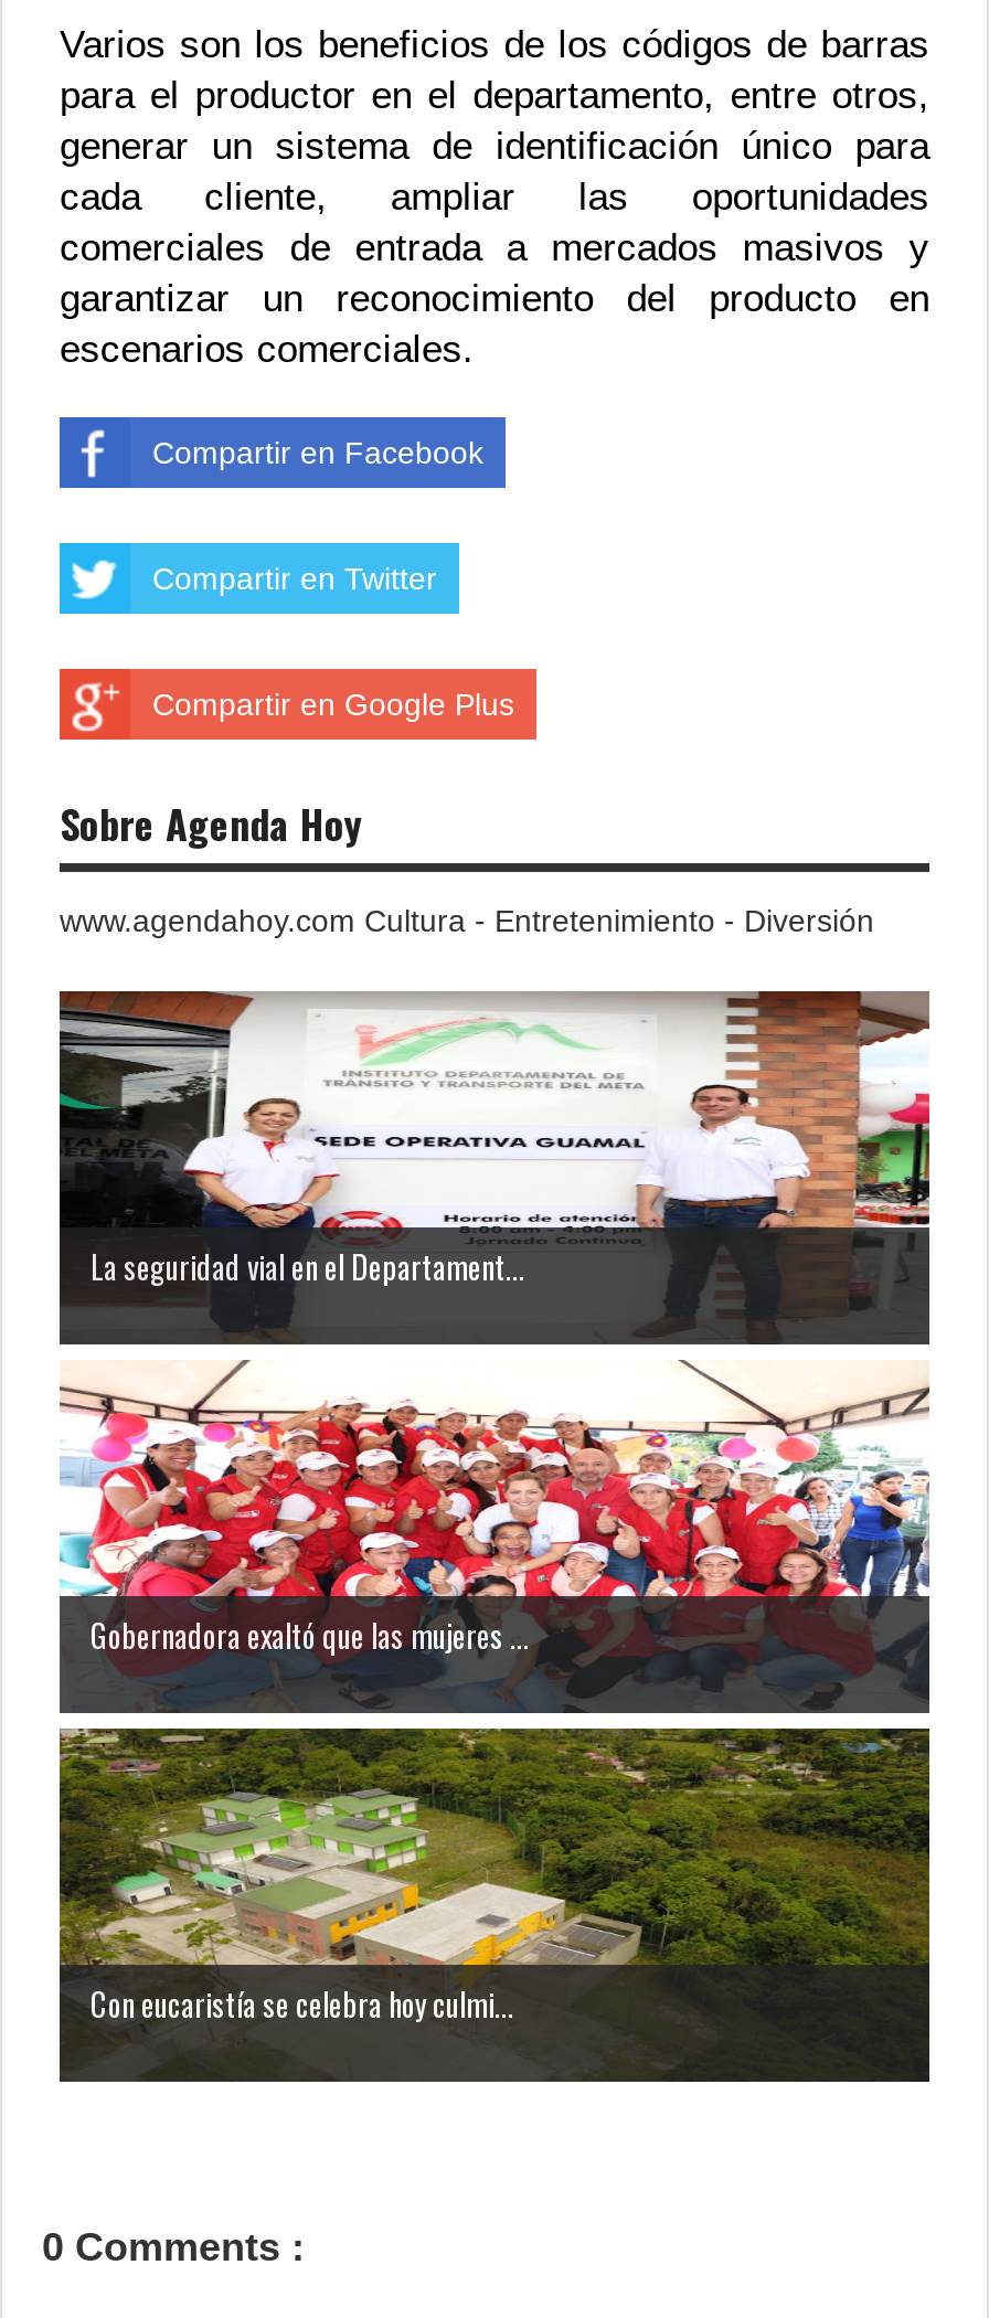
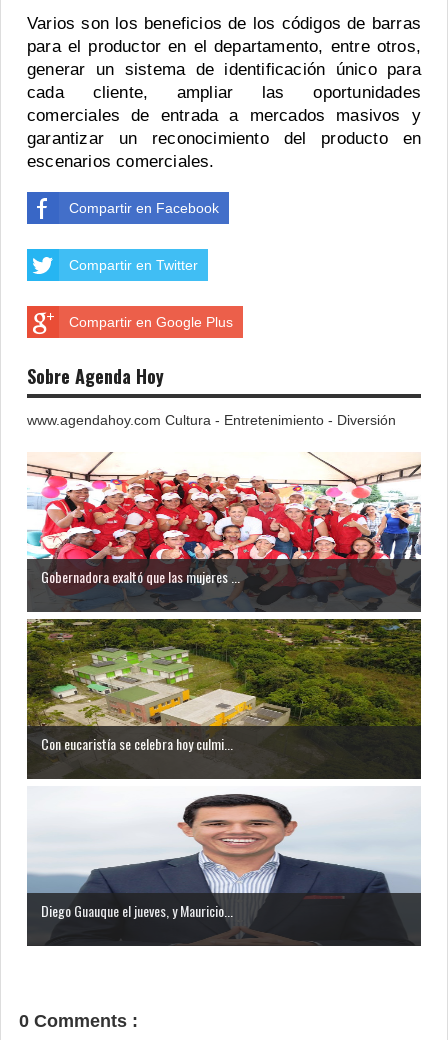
- [image]
- La seguridad vial en el Departament...

moved up: Gobernadora exaltó que las mujeres ... | Con eucaristía se celebra hoy culmi...

+ [image]
+ Diego Guauque el jueves, y Mauricio...
